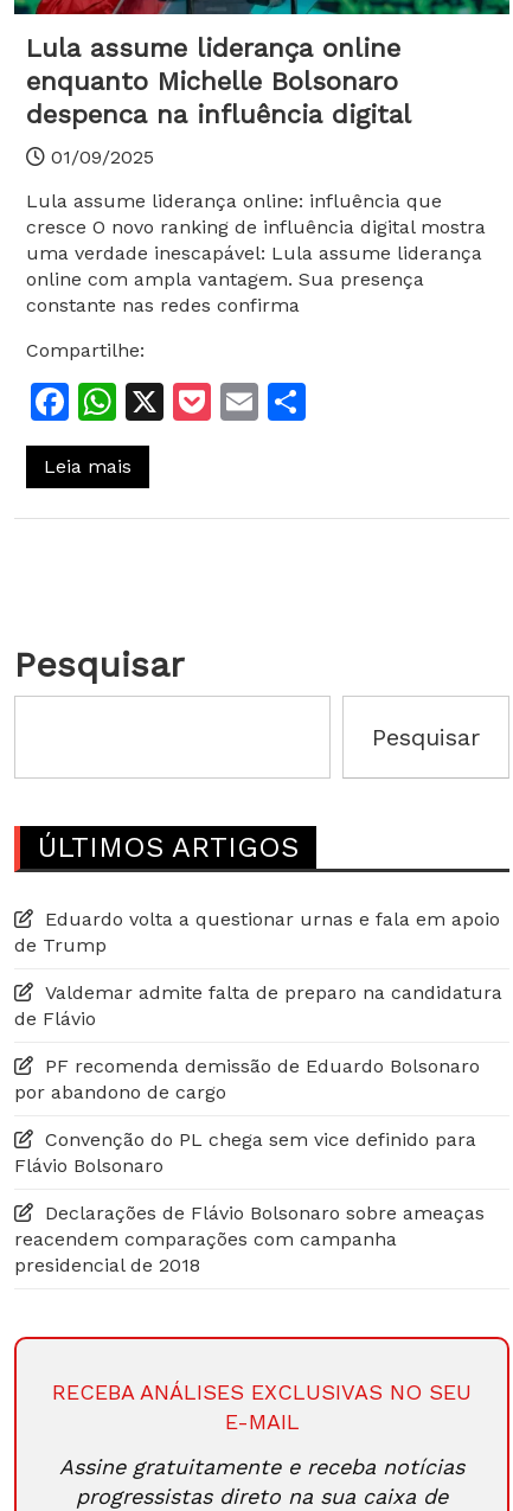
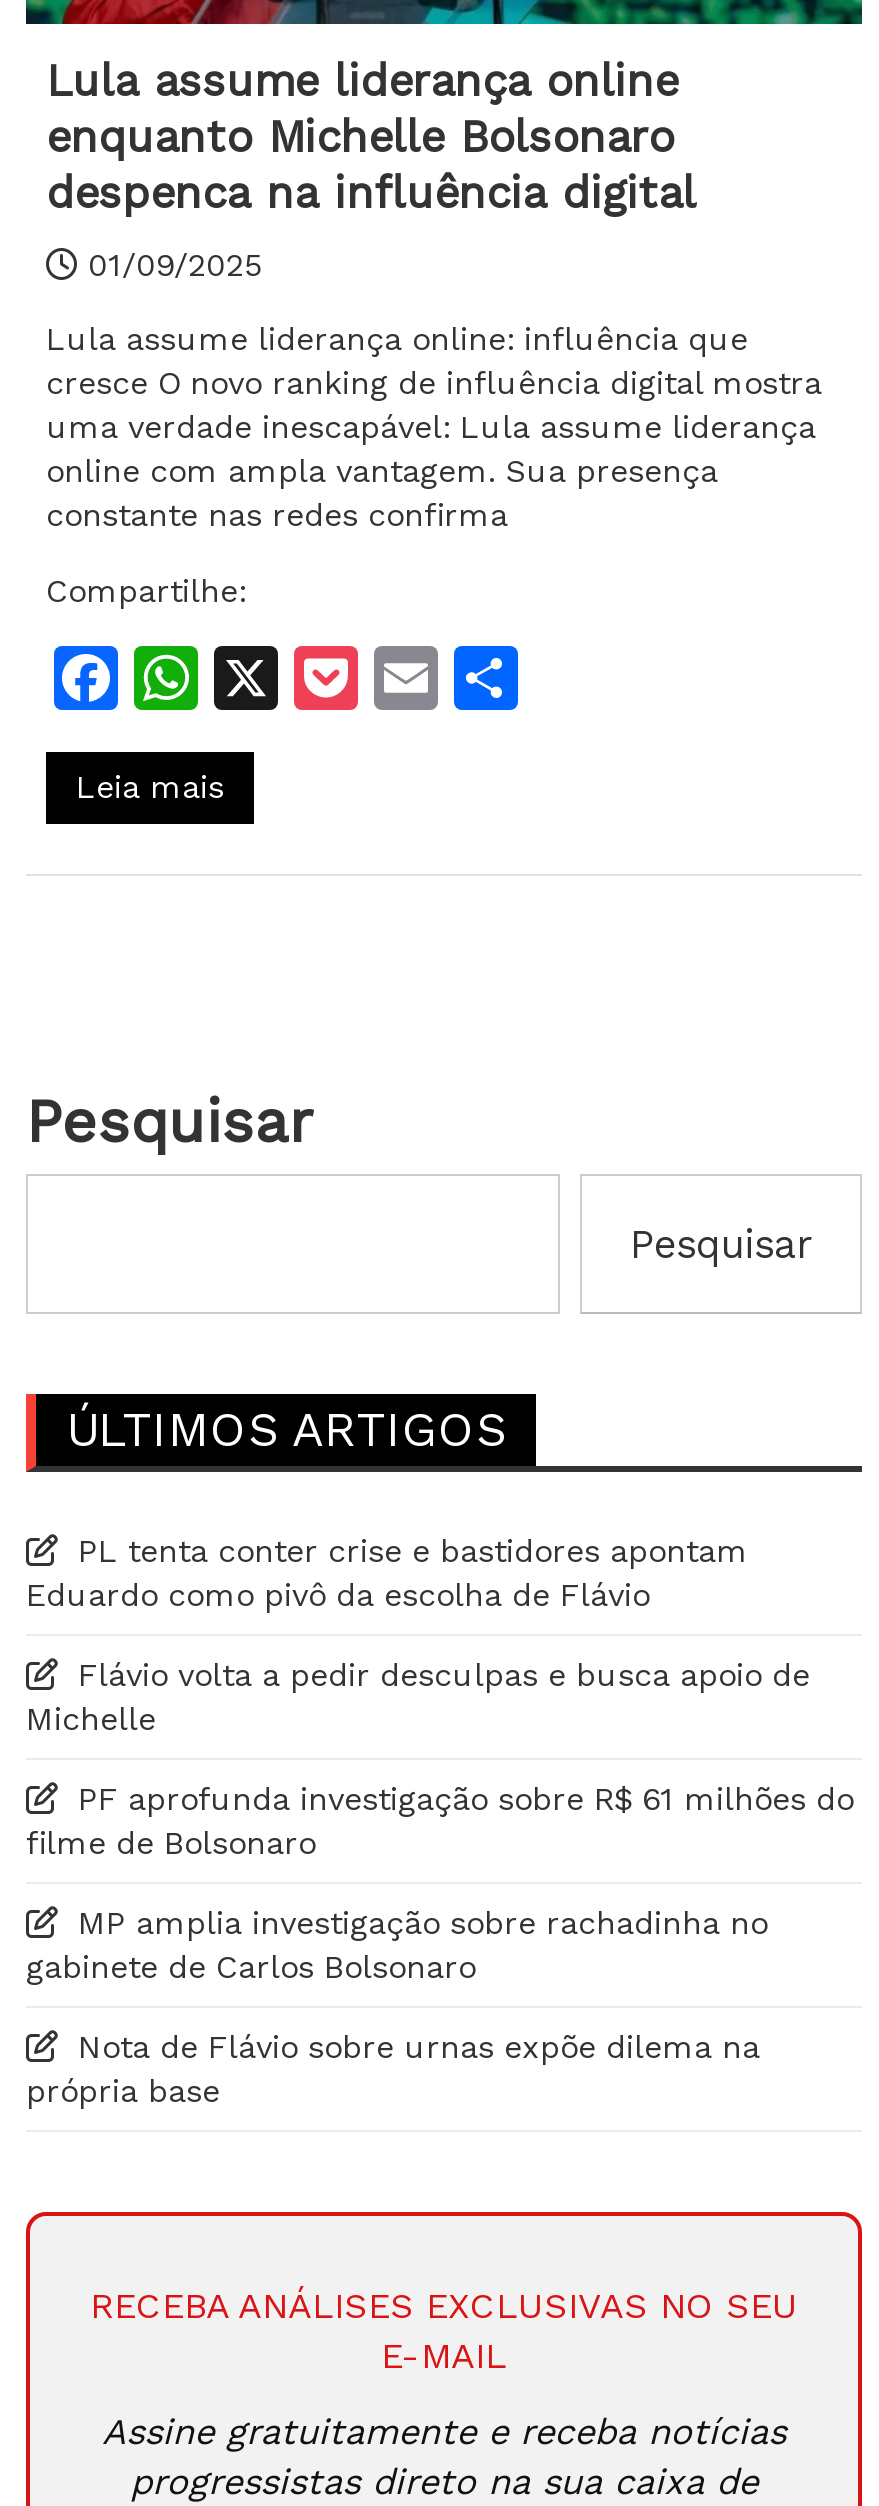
- Eduardo volta a questionar urnas e fala em apoio
- de Trump
+ PL tenta conter crise e bastidores apontam
+ Eduardo como pivô da escolha de Flávio

- Valdemar admite falta de preparo na candidatura
- de Flávio
+ Flávio volta a pedir desculpas e busca apoio de
+ Michelle

- PF recomenda demissão de Eduardo Bolsonaro
- por abandono de cargo
+ PF aprofunda investigação sobre R$ 61 milhões do
+ filme de Bolsonaro

- Convenção do PL chega sem vice definido para
- Flávio Bolsonaro
+ MP amplia investigação sobre rachadinha no
+ gabinete de Carlos Bolsonaro

- Declarações de Flávio Bolsonaro sobre ameaças
- reacendem comparações com campanha
- presidencial de 2018
+ Nota de Flávio sobre urnas expõe dilema na
+ própria base
